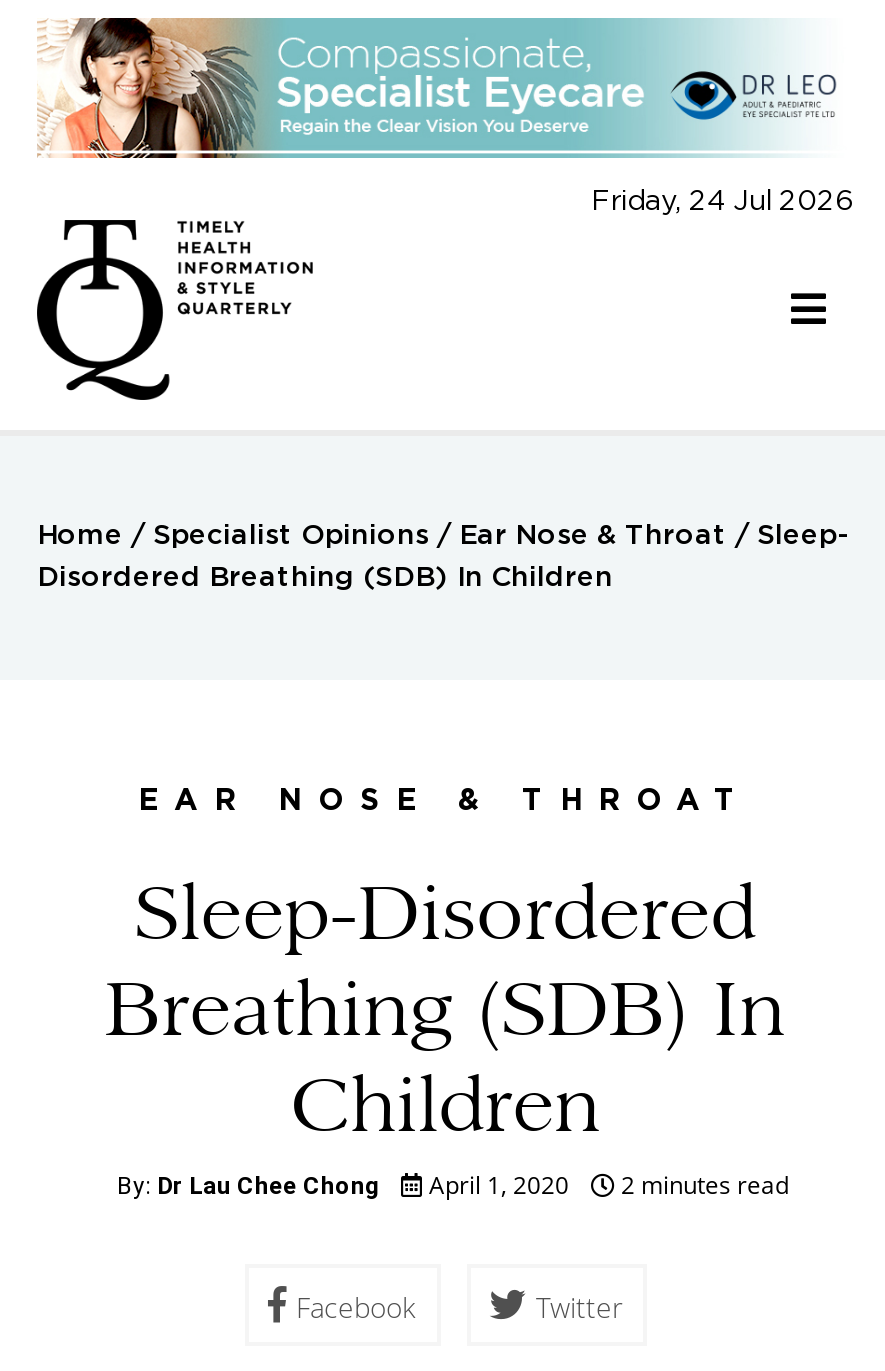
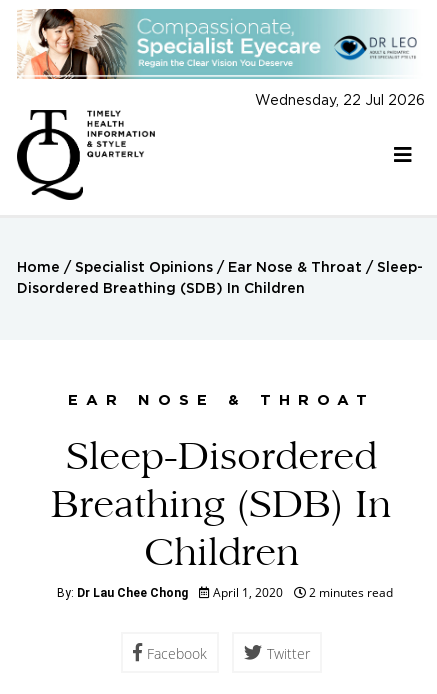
- Friday, 24 Jul 2026
+ Wednesday, 22 Jul 2026
